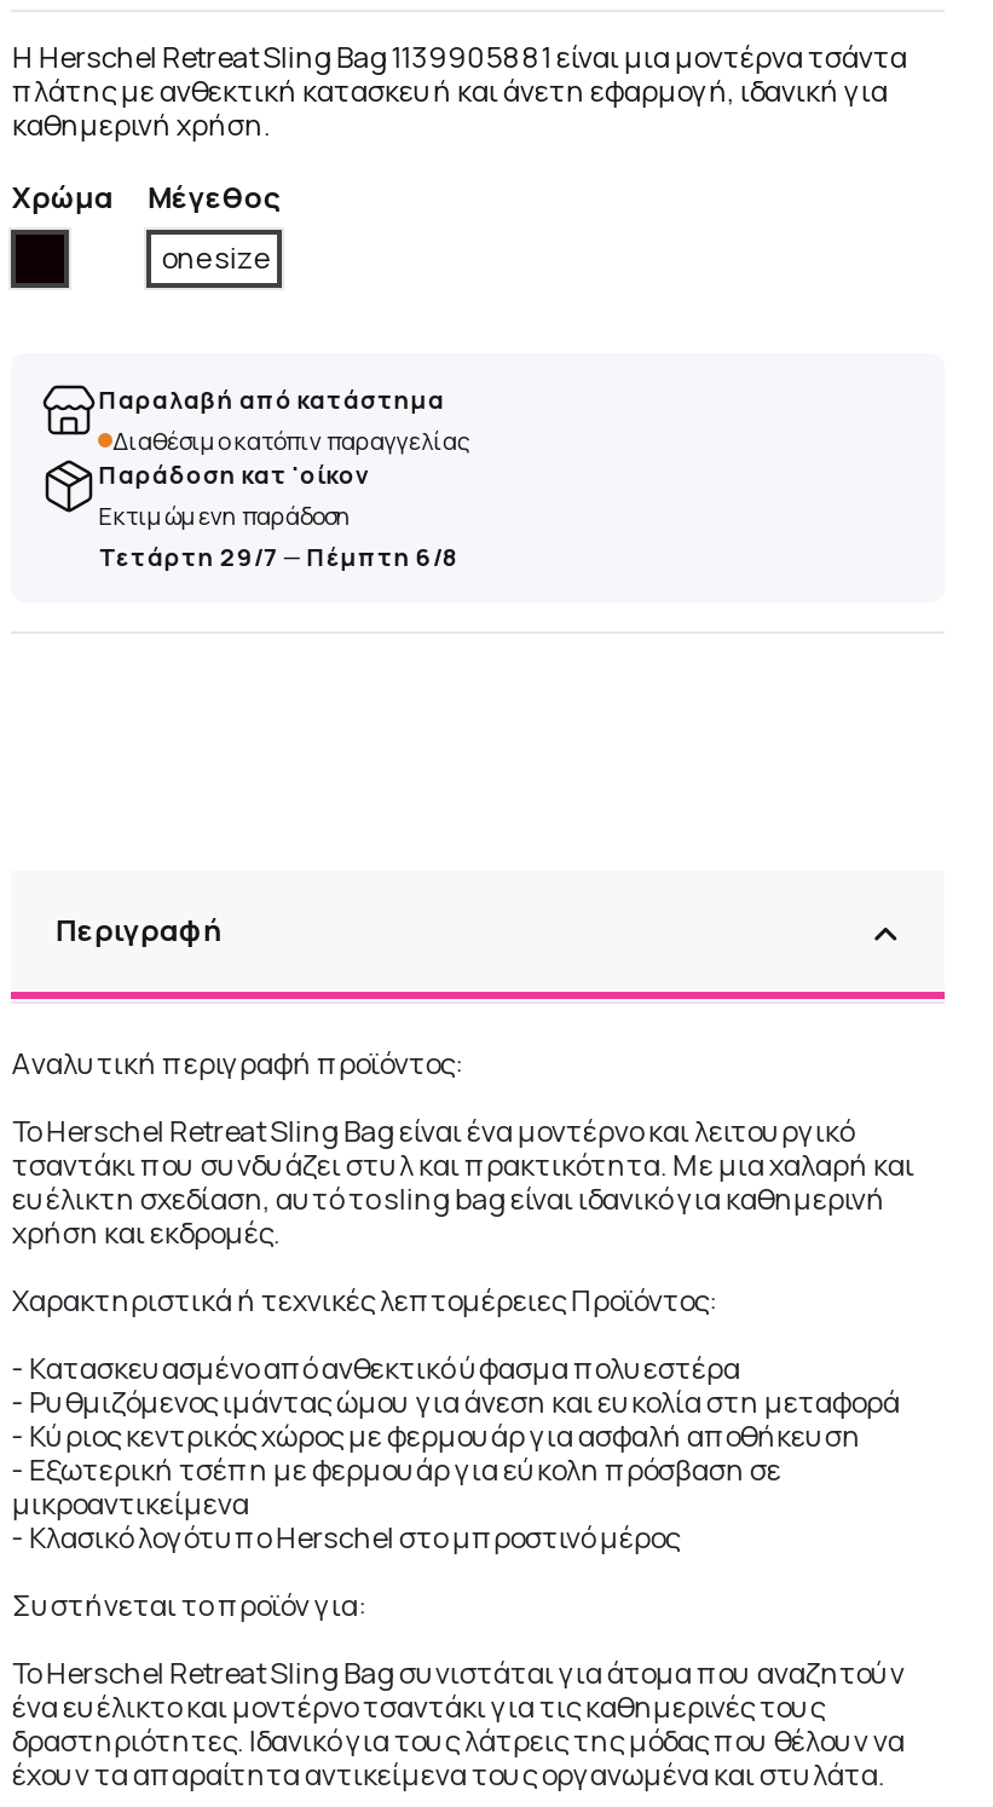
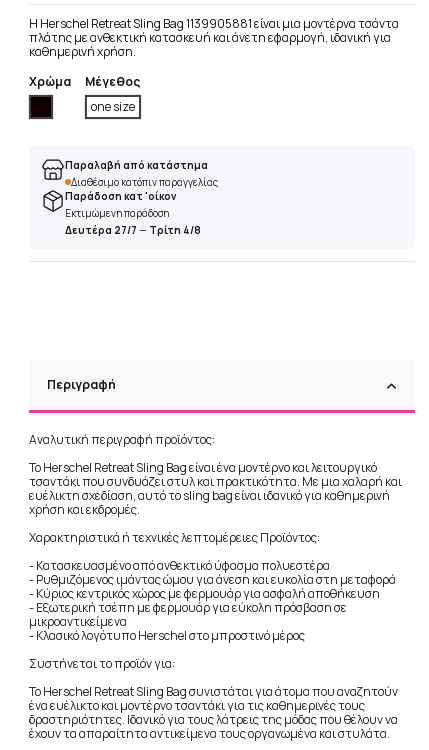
- Τετάρτη 29/7 — Πέμπτη 6/8
+ Δευτέρα 27/7 — Τρίτη 4/8
